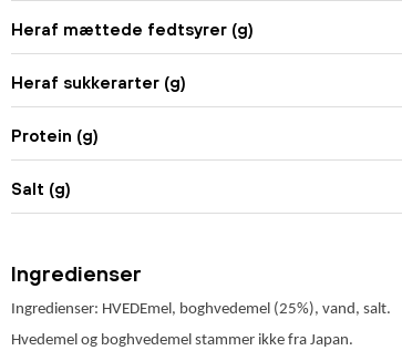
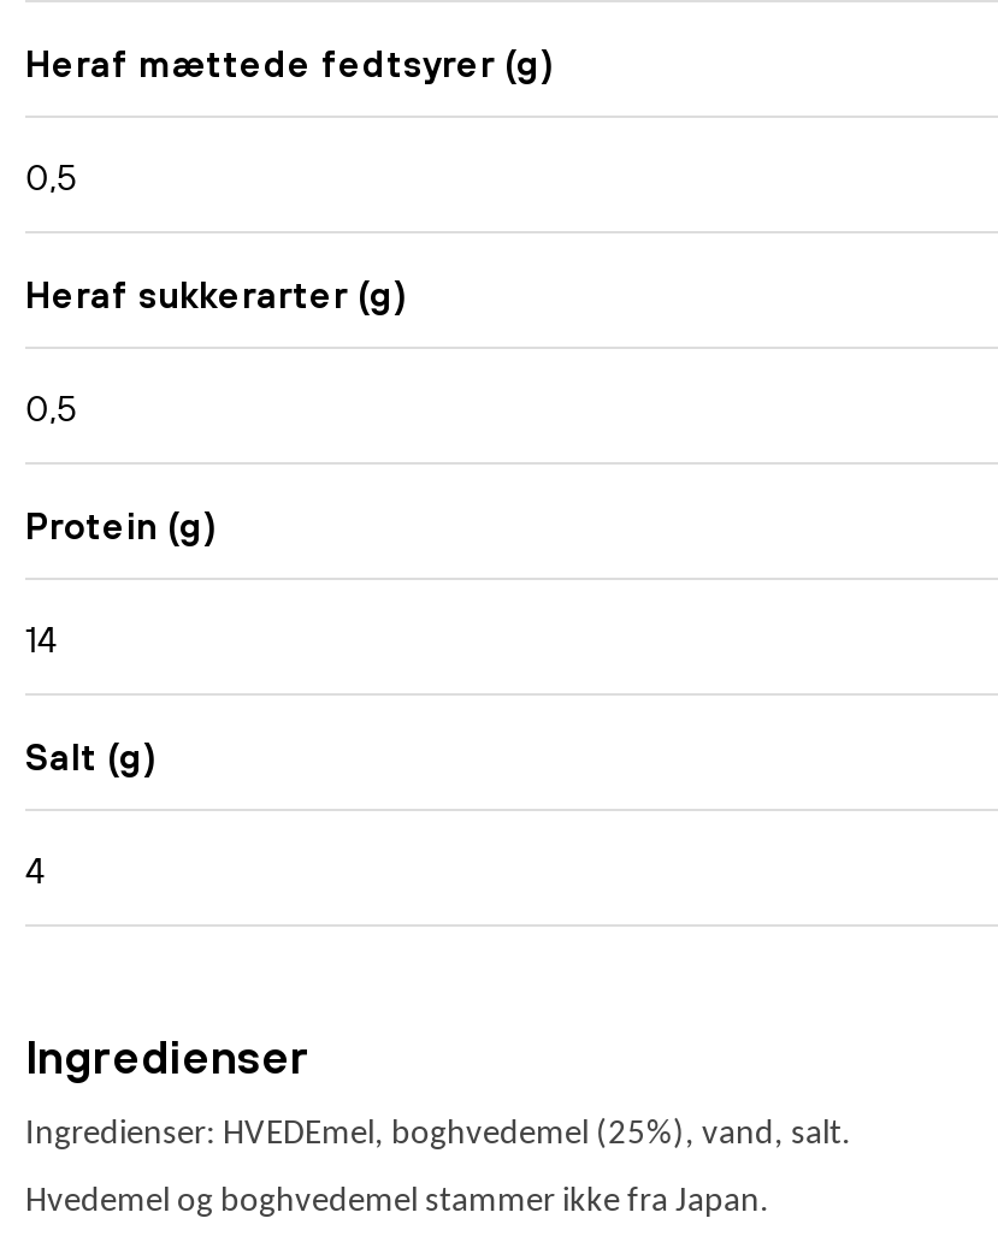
+ 0,5

+ 0,5

+ 14

+ 4
